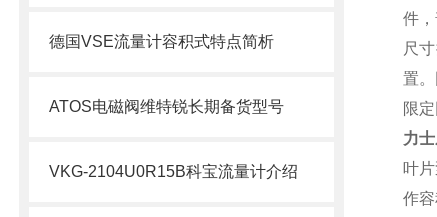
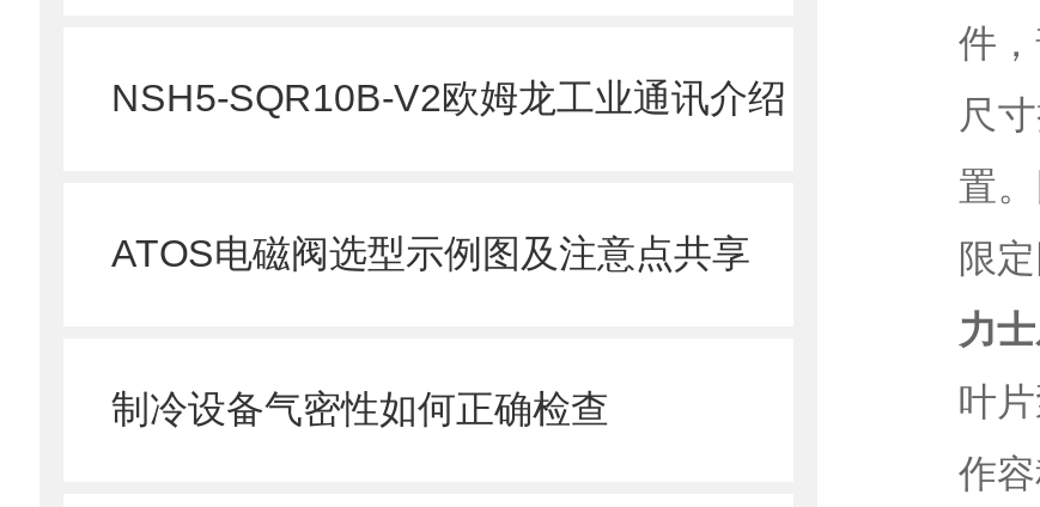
- 德国VSE流量计容积式特点简析
+ NSH5-SQR10B-V2欧姆龙工业通讯介绍

- ATOS电磁阀维特锐长期备货型号
+ ATOS电磁阀选型示例图及注意点共享

- VKG-2104U0R15B科宝流量计介绍
+ 制冷设备气密性如何正确检查
